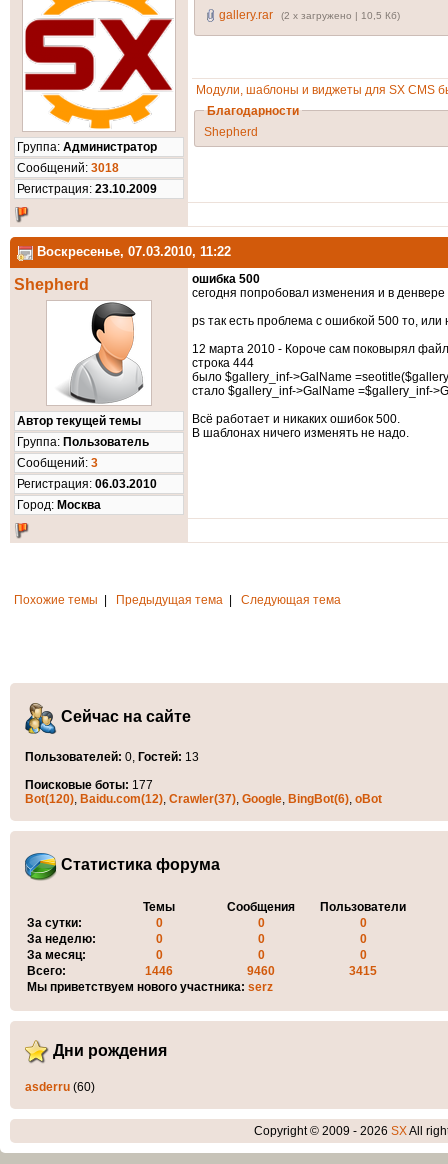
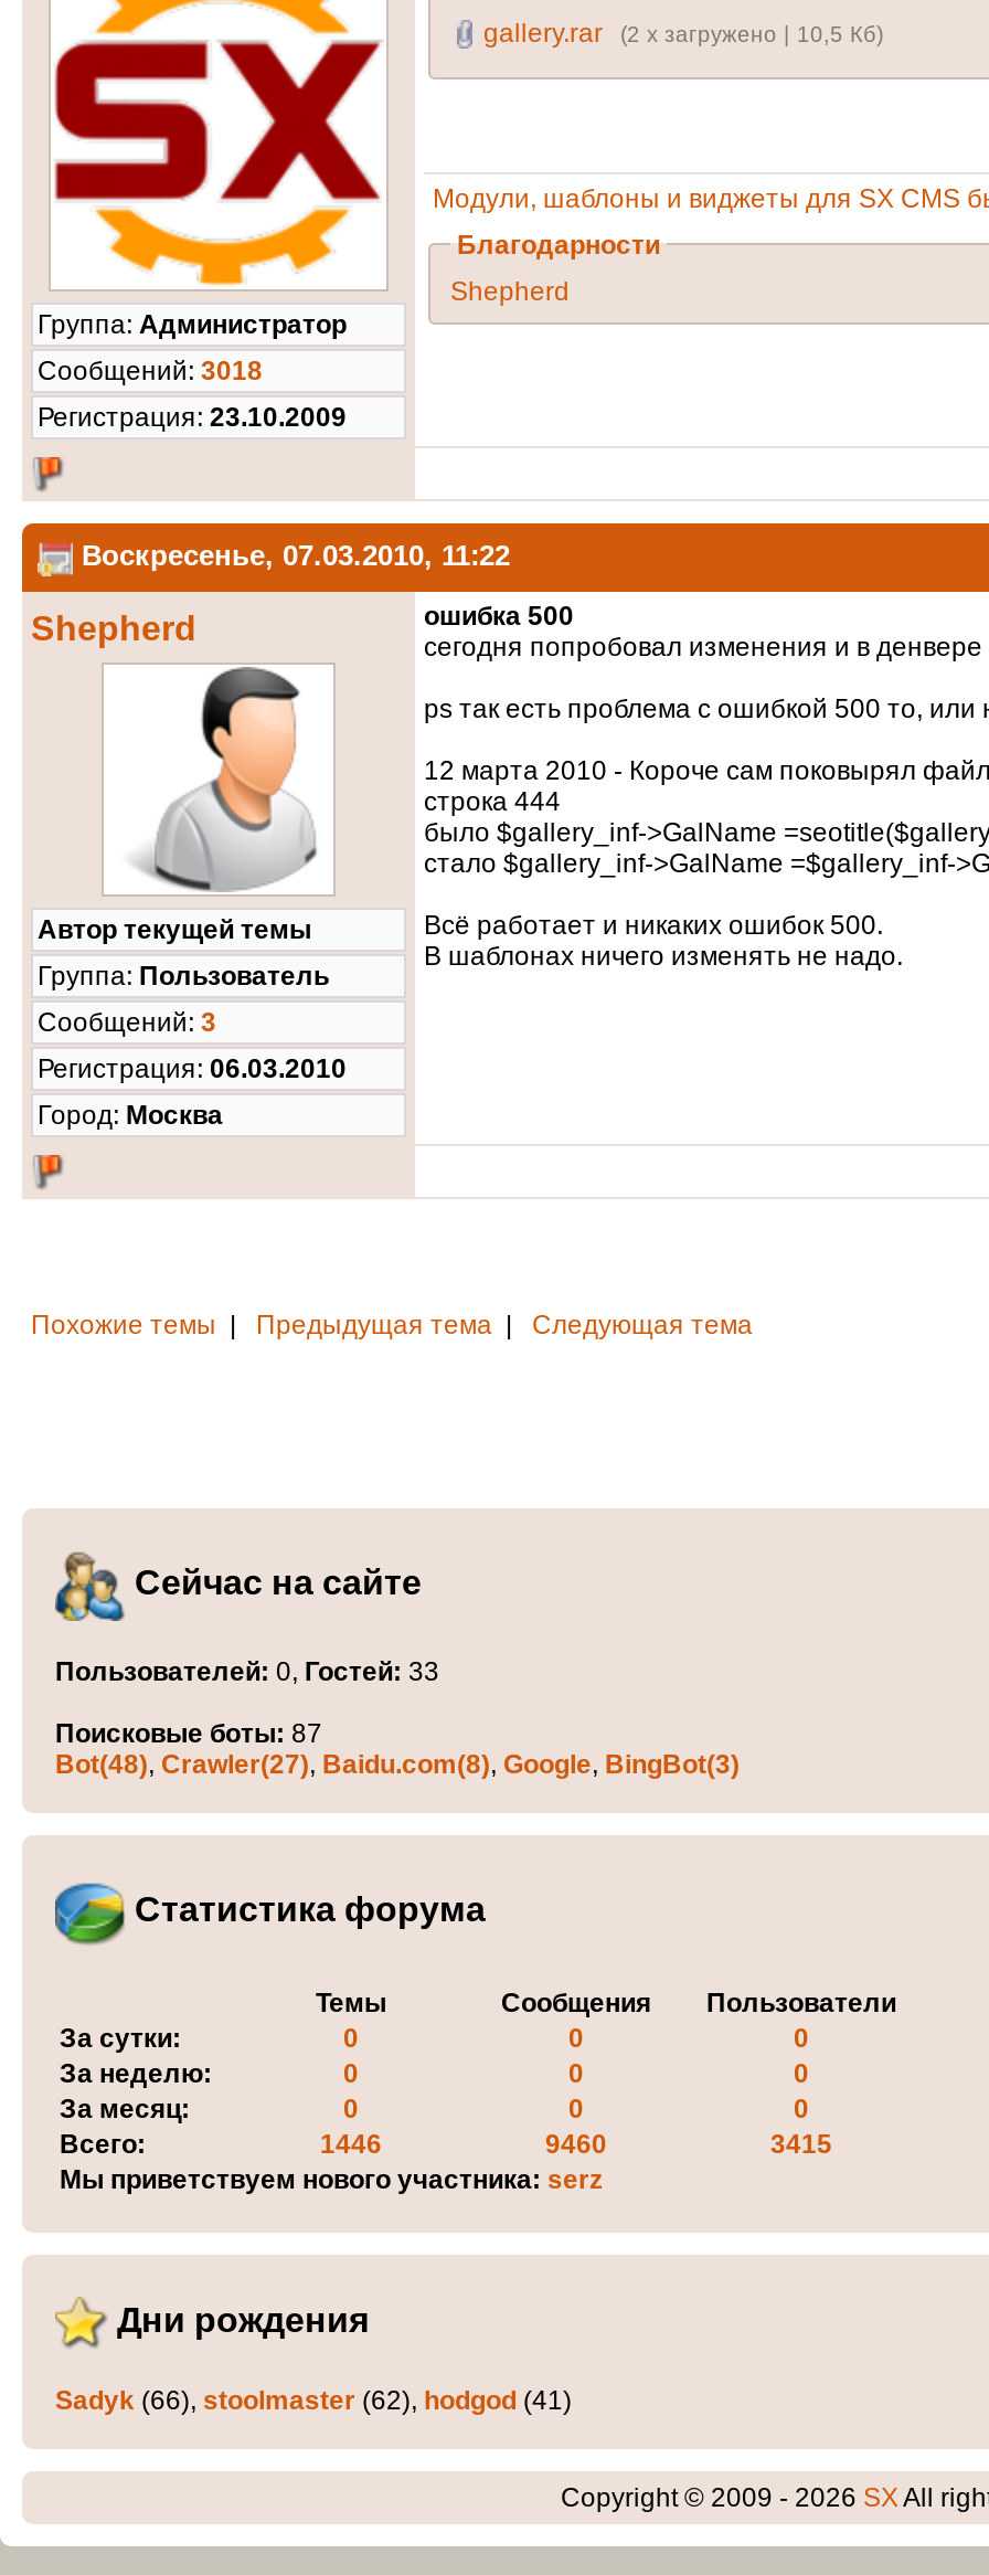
- Пользователей: 0, Гостей: 13
+ Пользователей: 0, Гостей: 33

- Поисковые боты: 177
- Bot(120), Baidu.com(12), Crawler(37), Google, BingBot(6), oBot
+ Поисковые боты: 87
+ Bot(48), Crawler(27), Baidu.com(8), Google, BingBot(3)

- asderru (60)
+ Sadyk (66), stoolmaster (62), hodgod (41)
